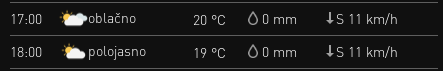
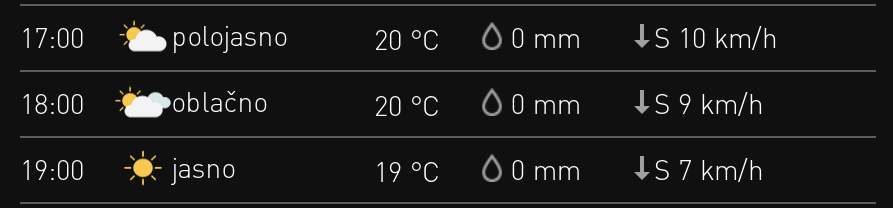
+ polojasno
+ 20 °C
+ 0 mm
+ S 10 km/h
+ 18:00

- S 11 km/h
+ S 9 km/h

- 18:00
- polojasno
+ 19:00
+ jasno

- S 11 km/h
+ S 7 km/h
